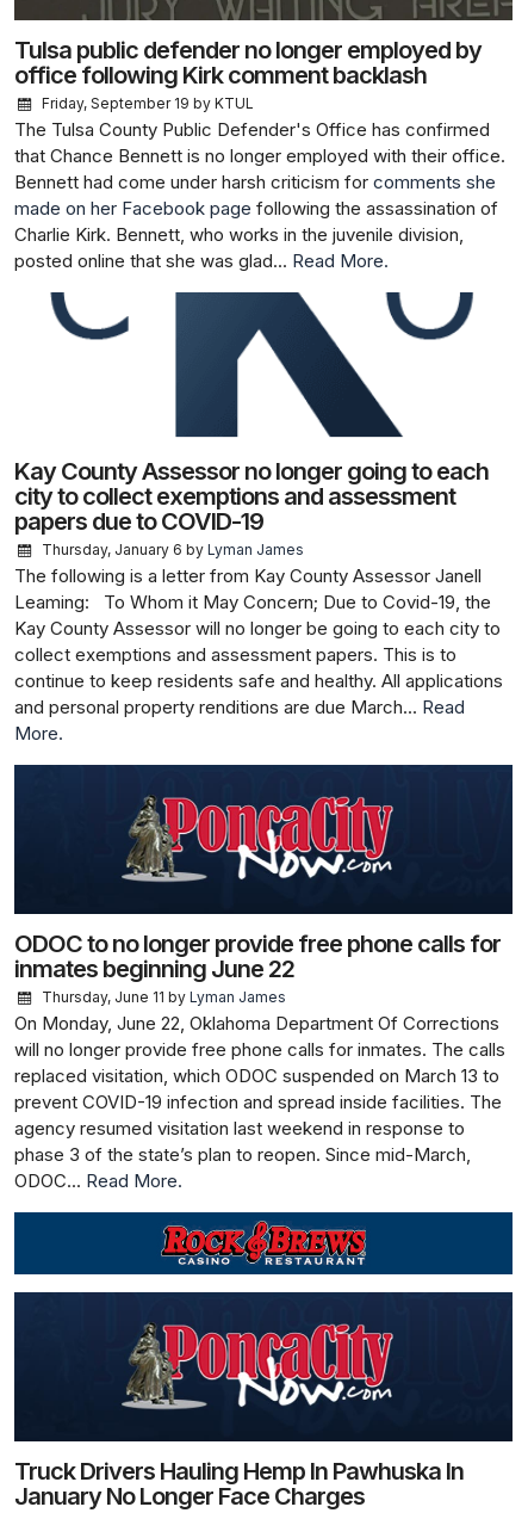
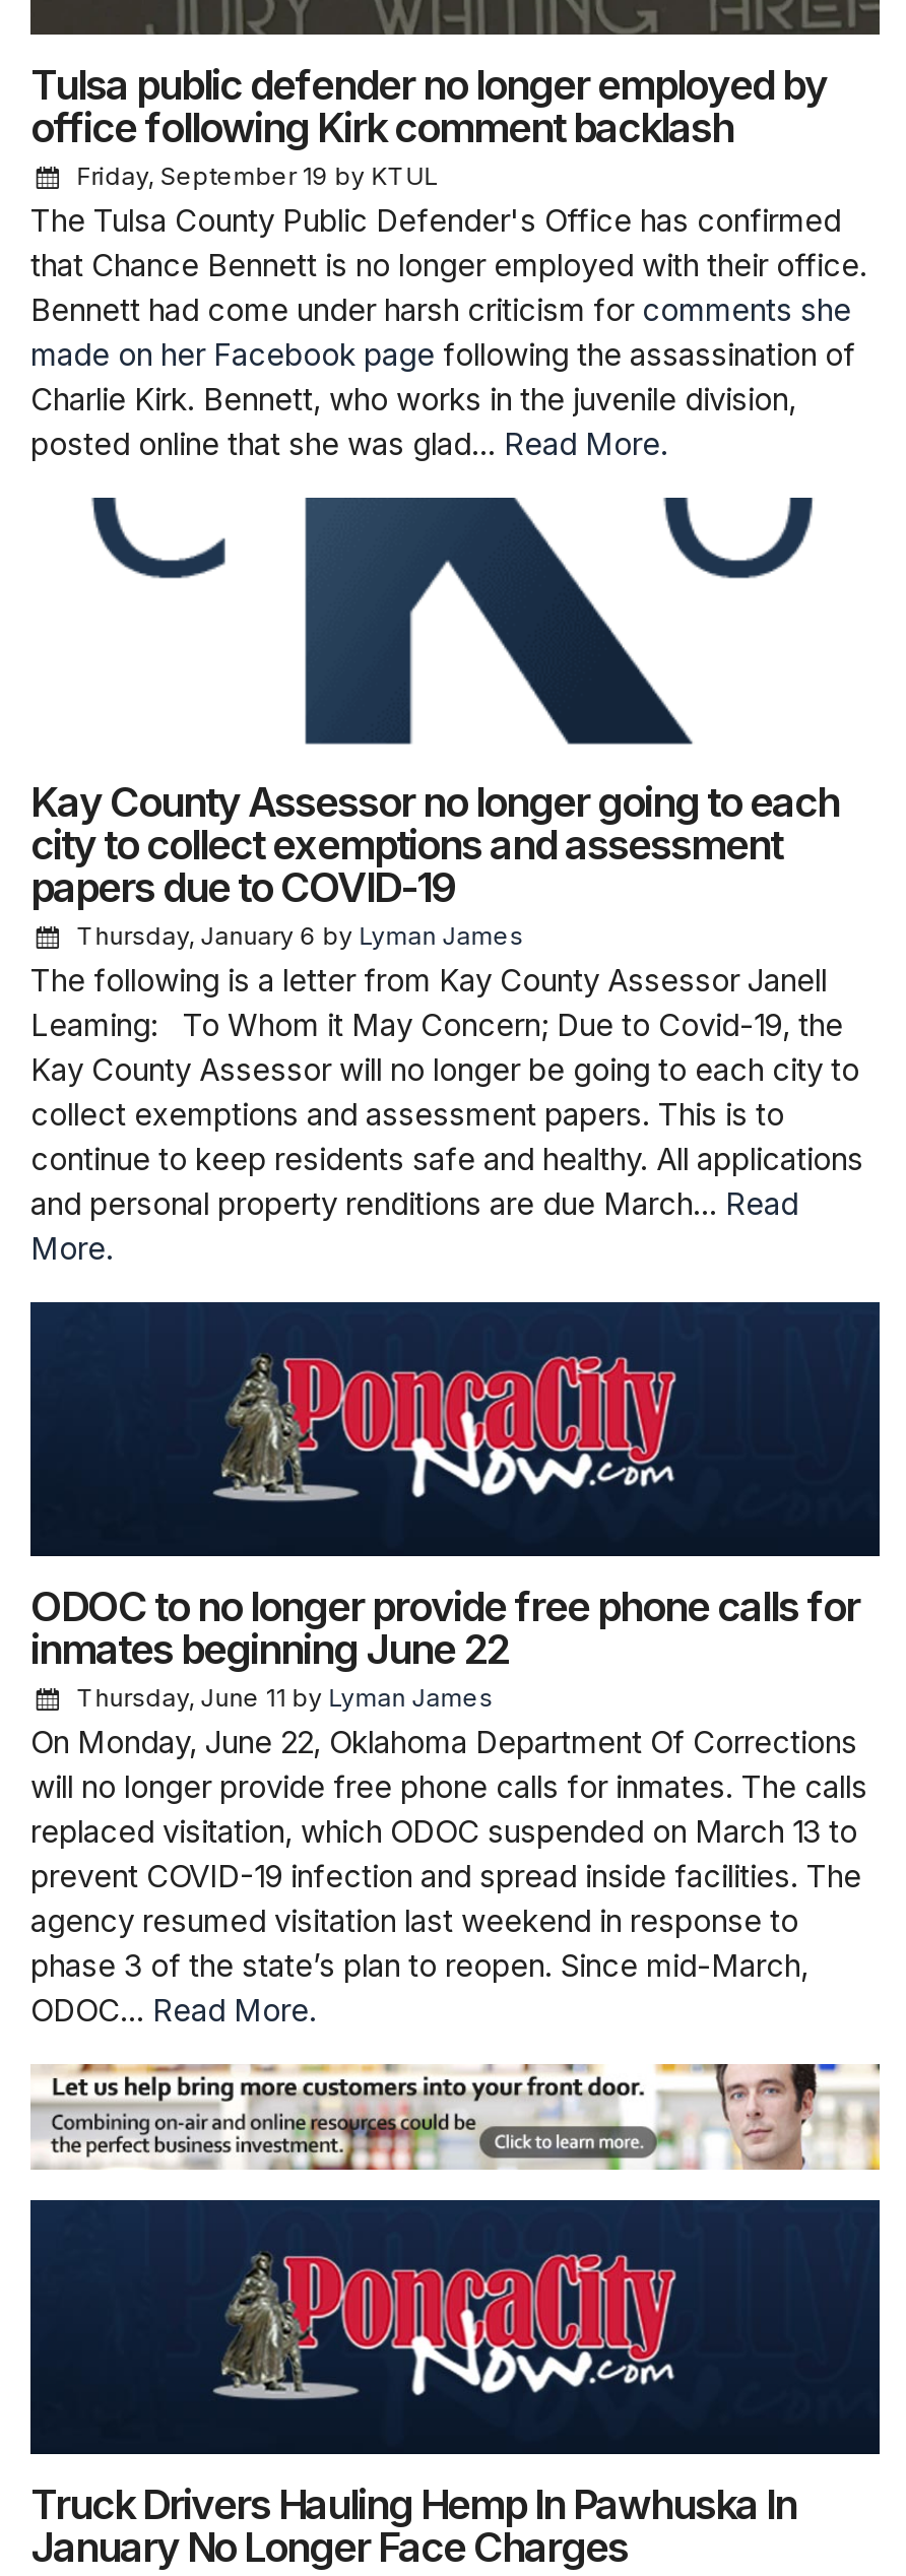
- [image]
+ [image]
